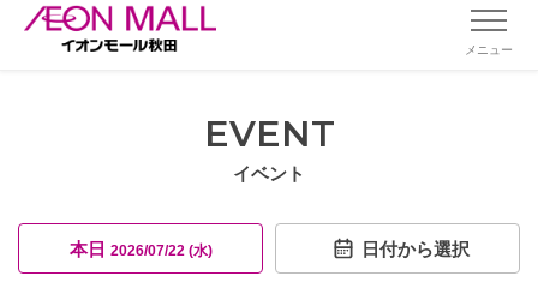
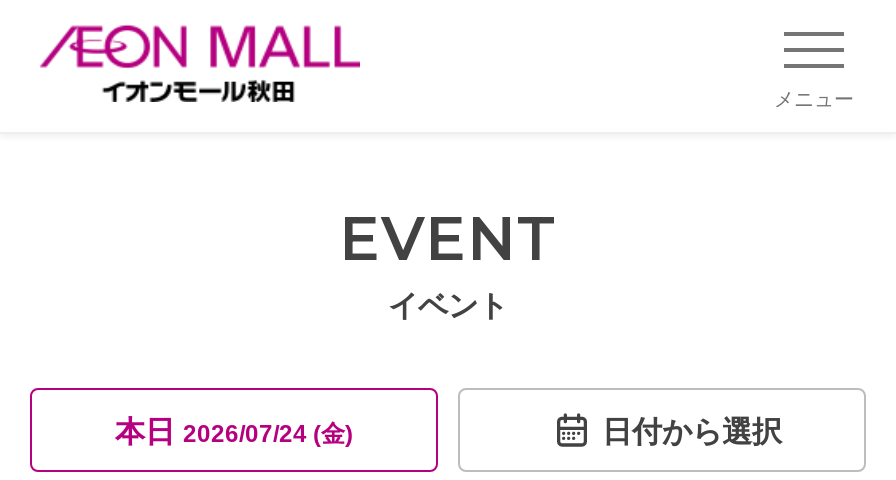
- 本日2026/07/22 (水)
+ 本日2026/07/24 (金)
